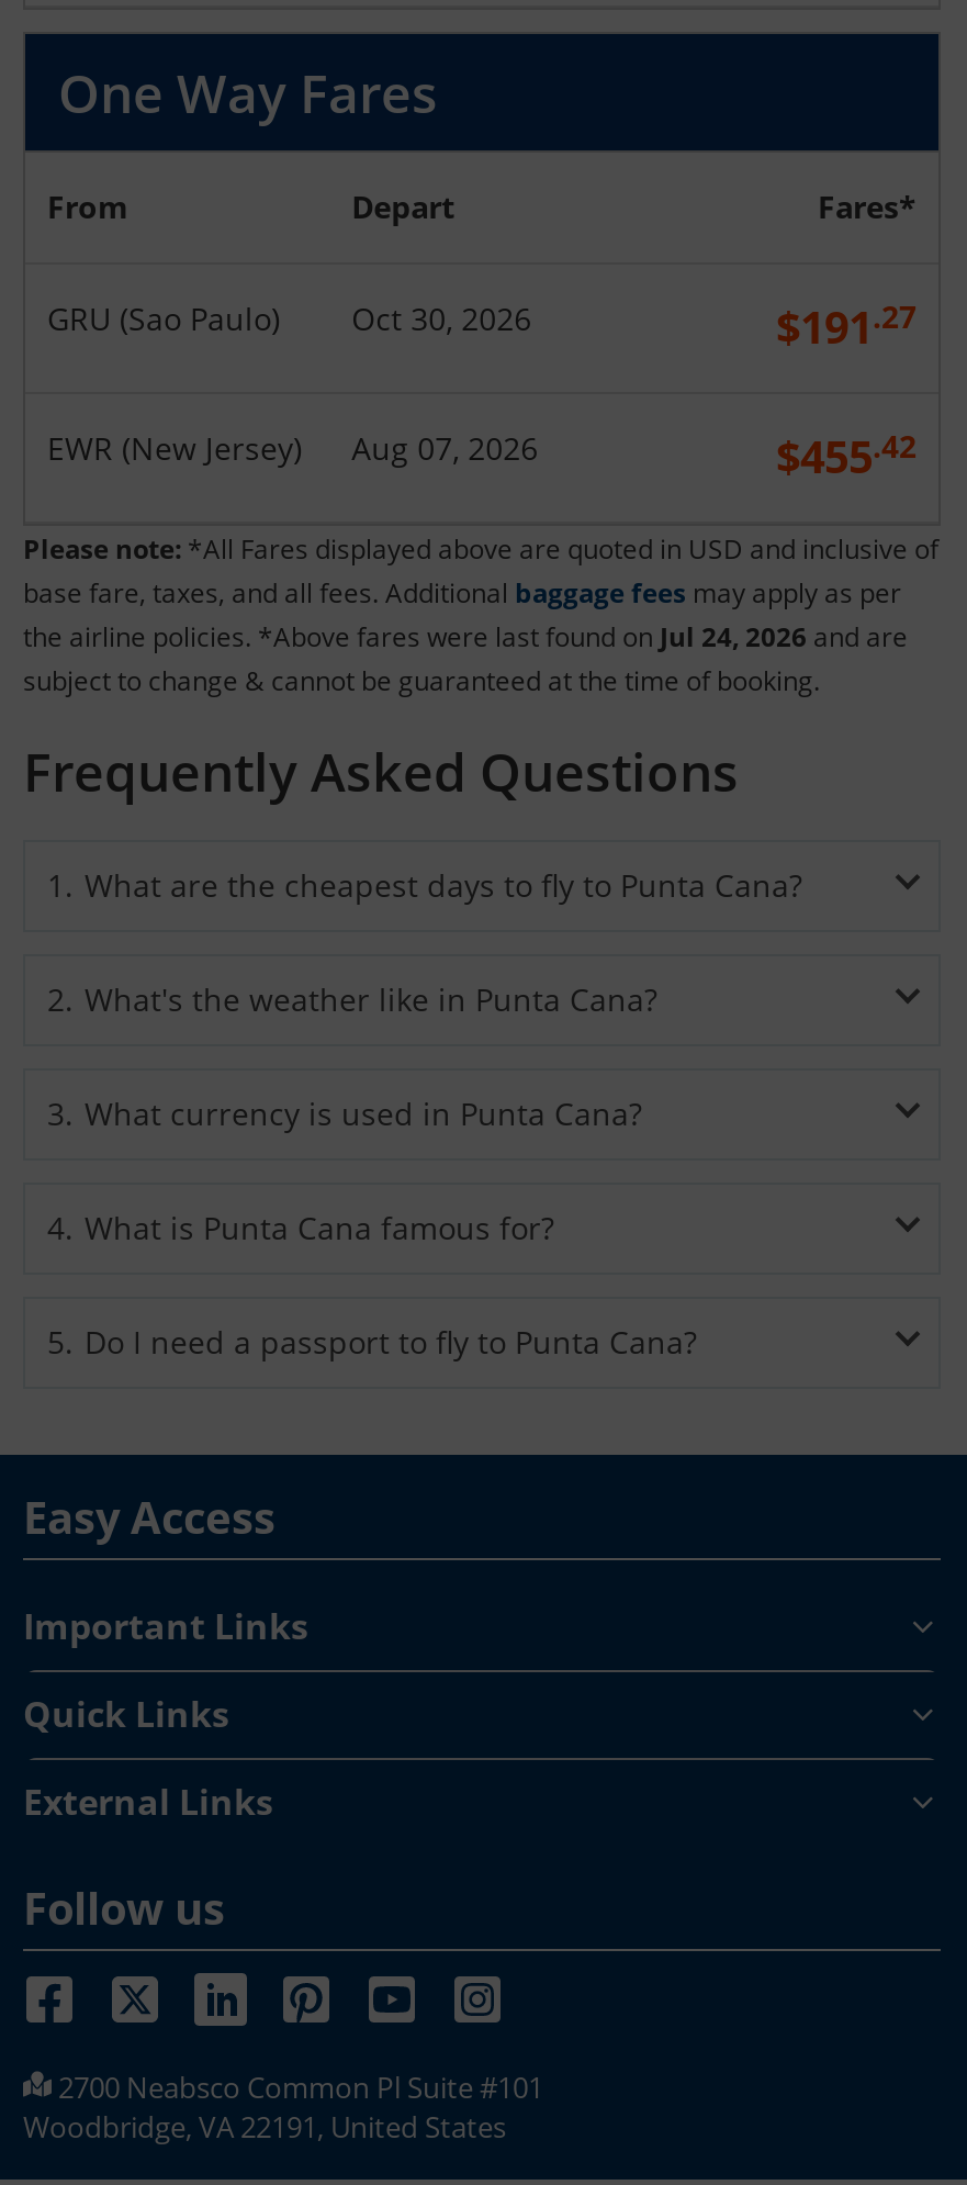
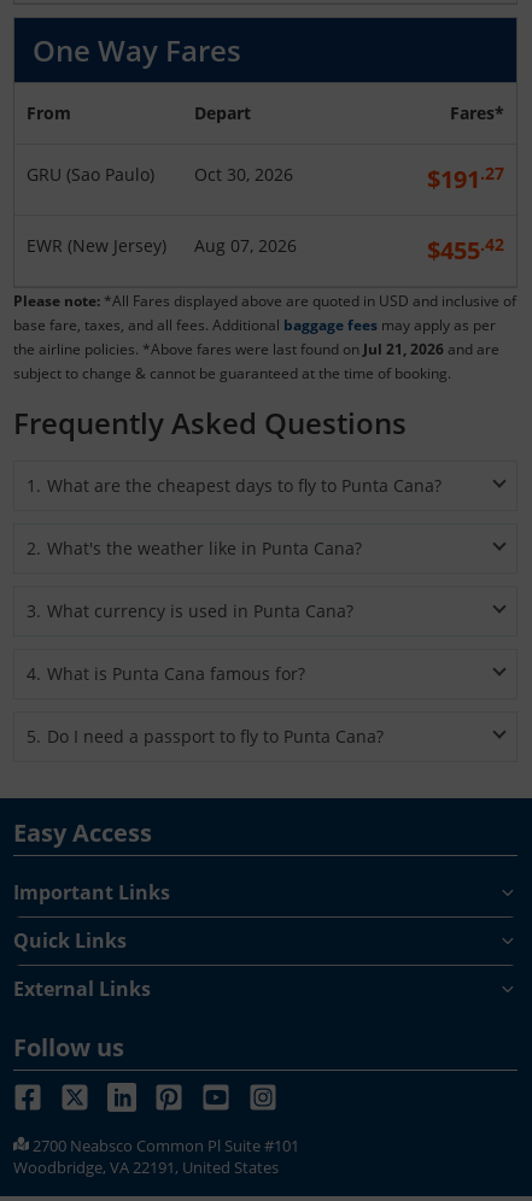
- the airline policies. *Above fares were last found on Jul 24, 2026 and are
+ the airline policies. *Above fares were last found on Jul 21, 2026 and are
